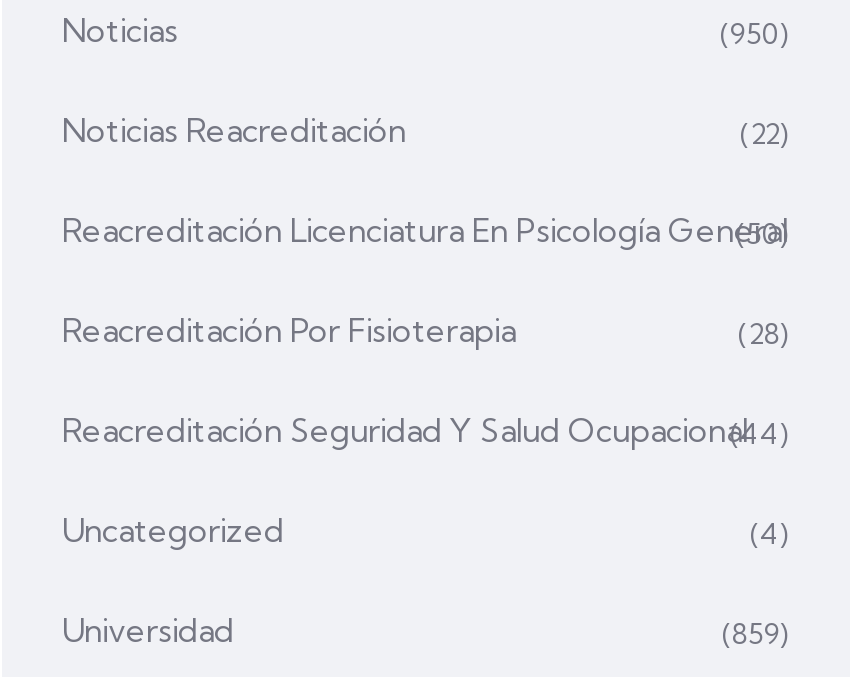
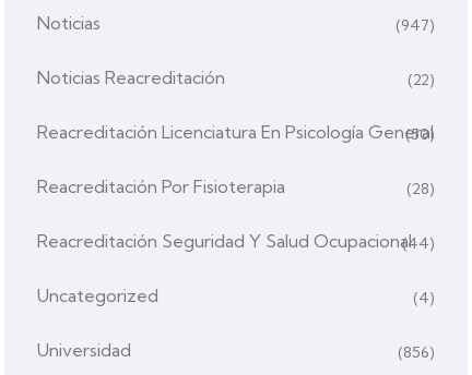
- (950)
+ (947)

- (859)
+ (856)
